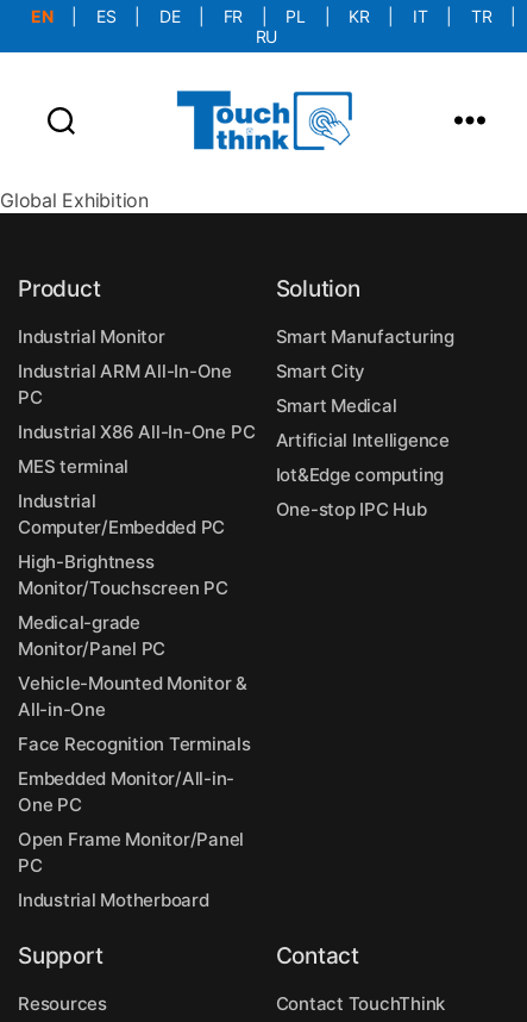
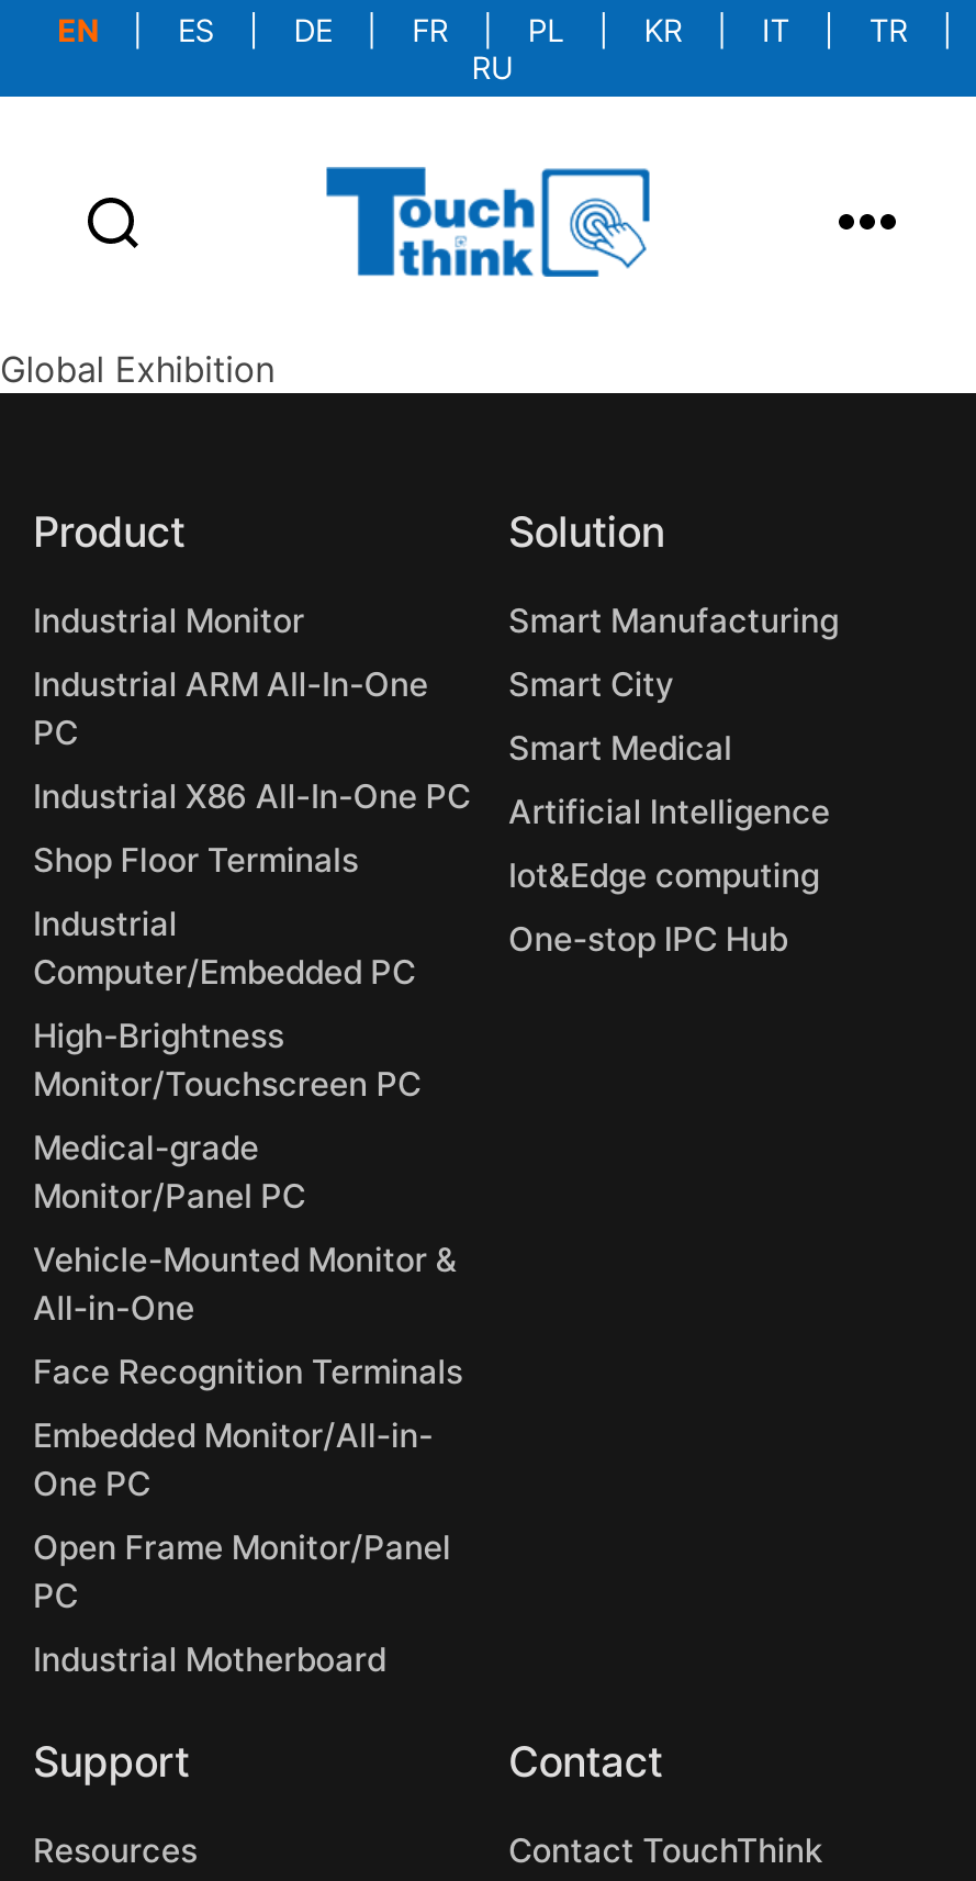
- MES terminal
+ Shop Floor Terminals
